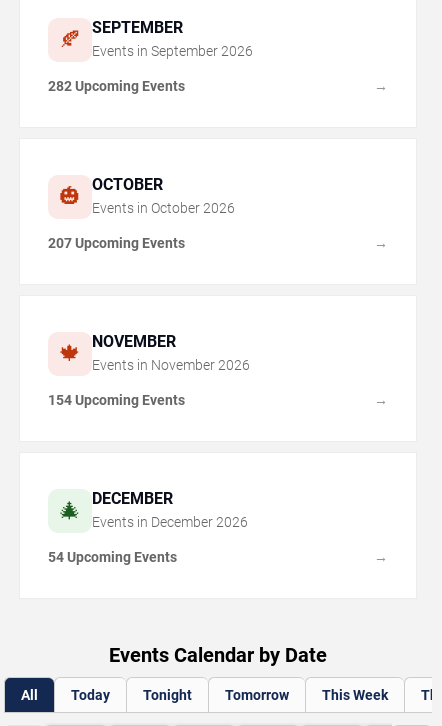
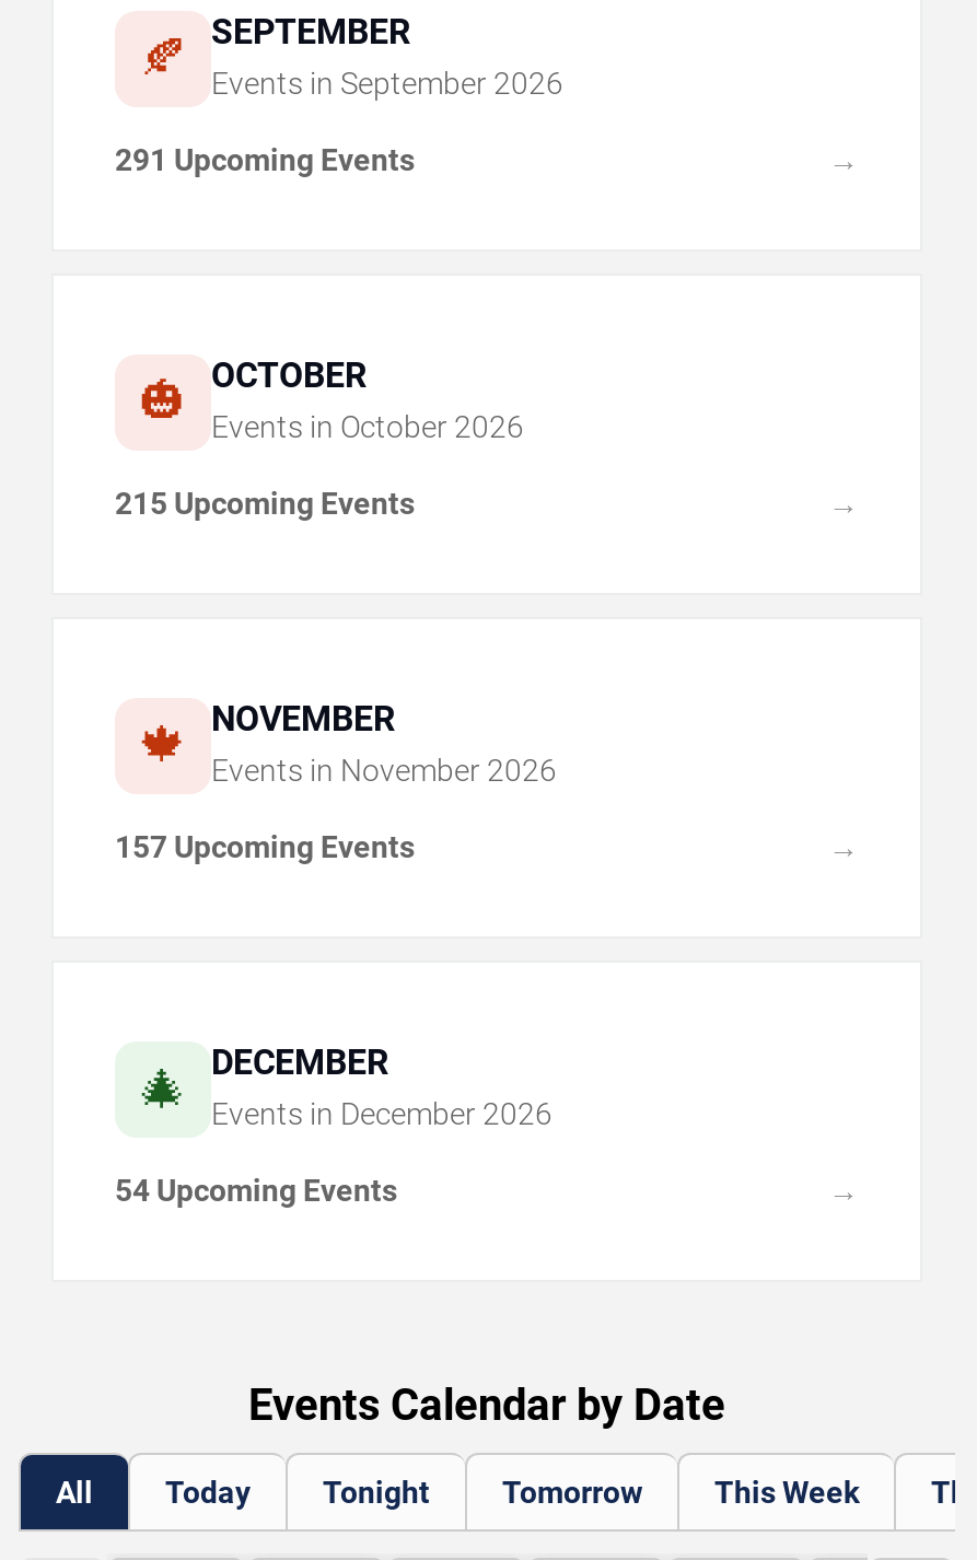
- 282 Upcoming Events
+ 291 Upcoming Events

- 207 Upcoming Events
+ 215 Upcoming Events

- 154 Upcoming Events
+ 157 Upcoming Events
